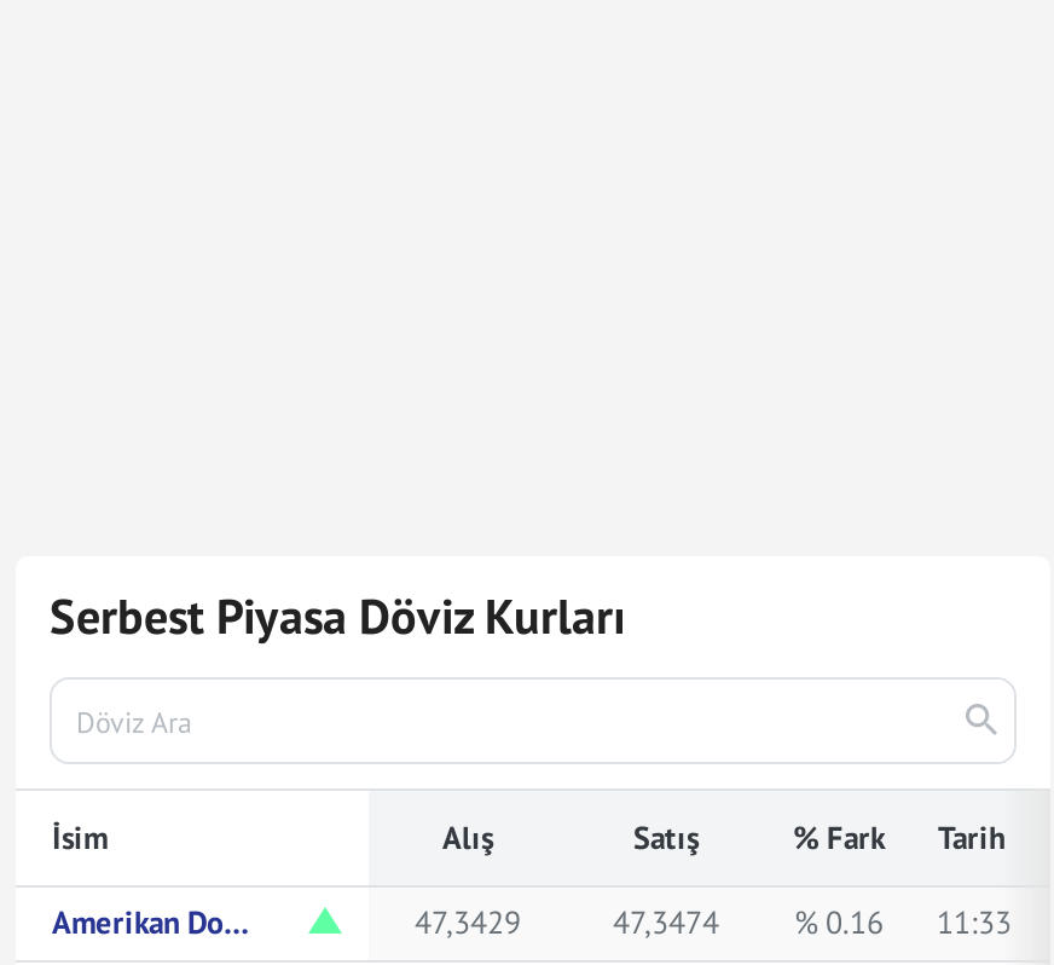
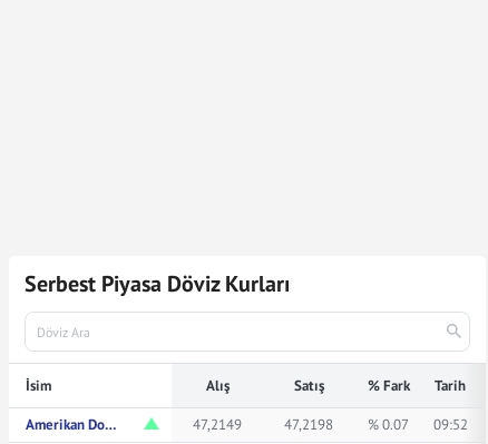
- 47,3429
+ 47,2149

- 47,3474
+ 47,2198

- % 0.16
+ % 0.07

- 11:33
+ 09:52
